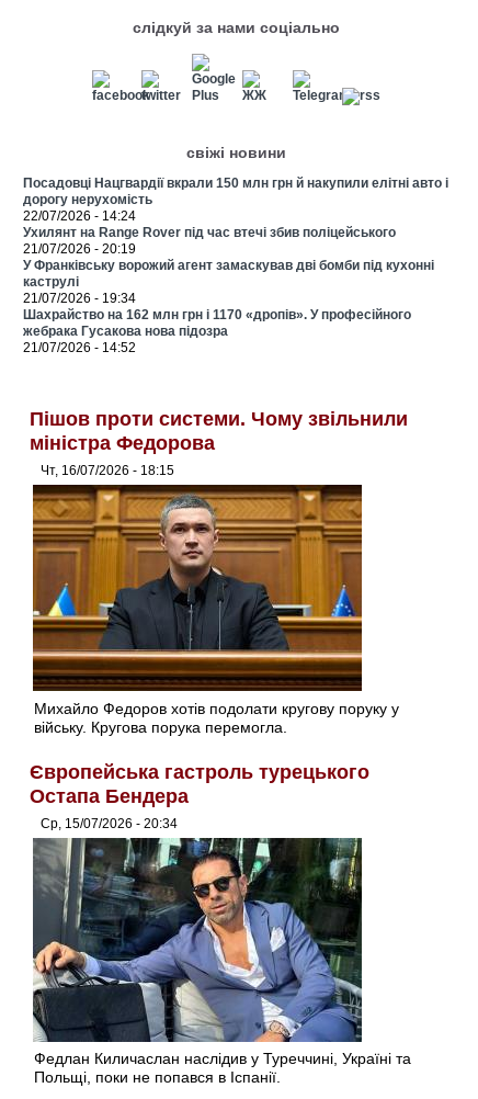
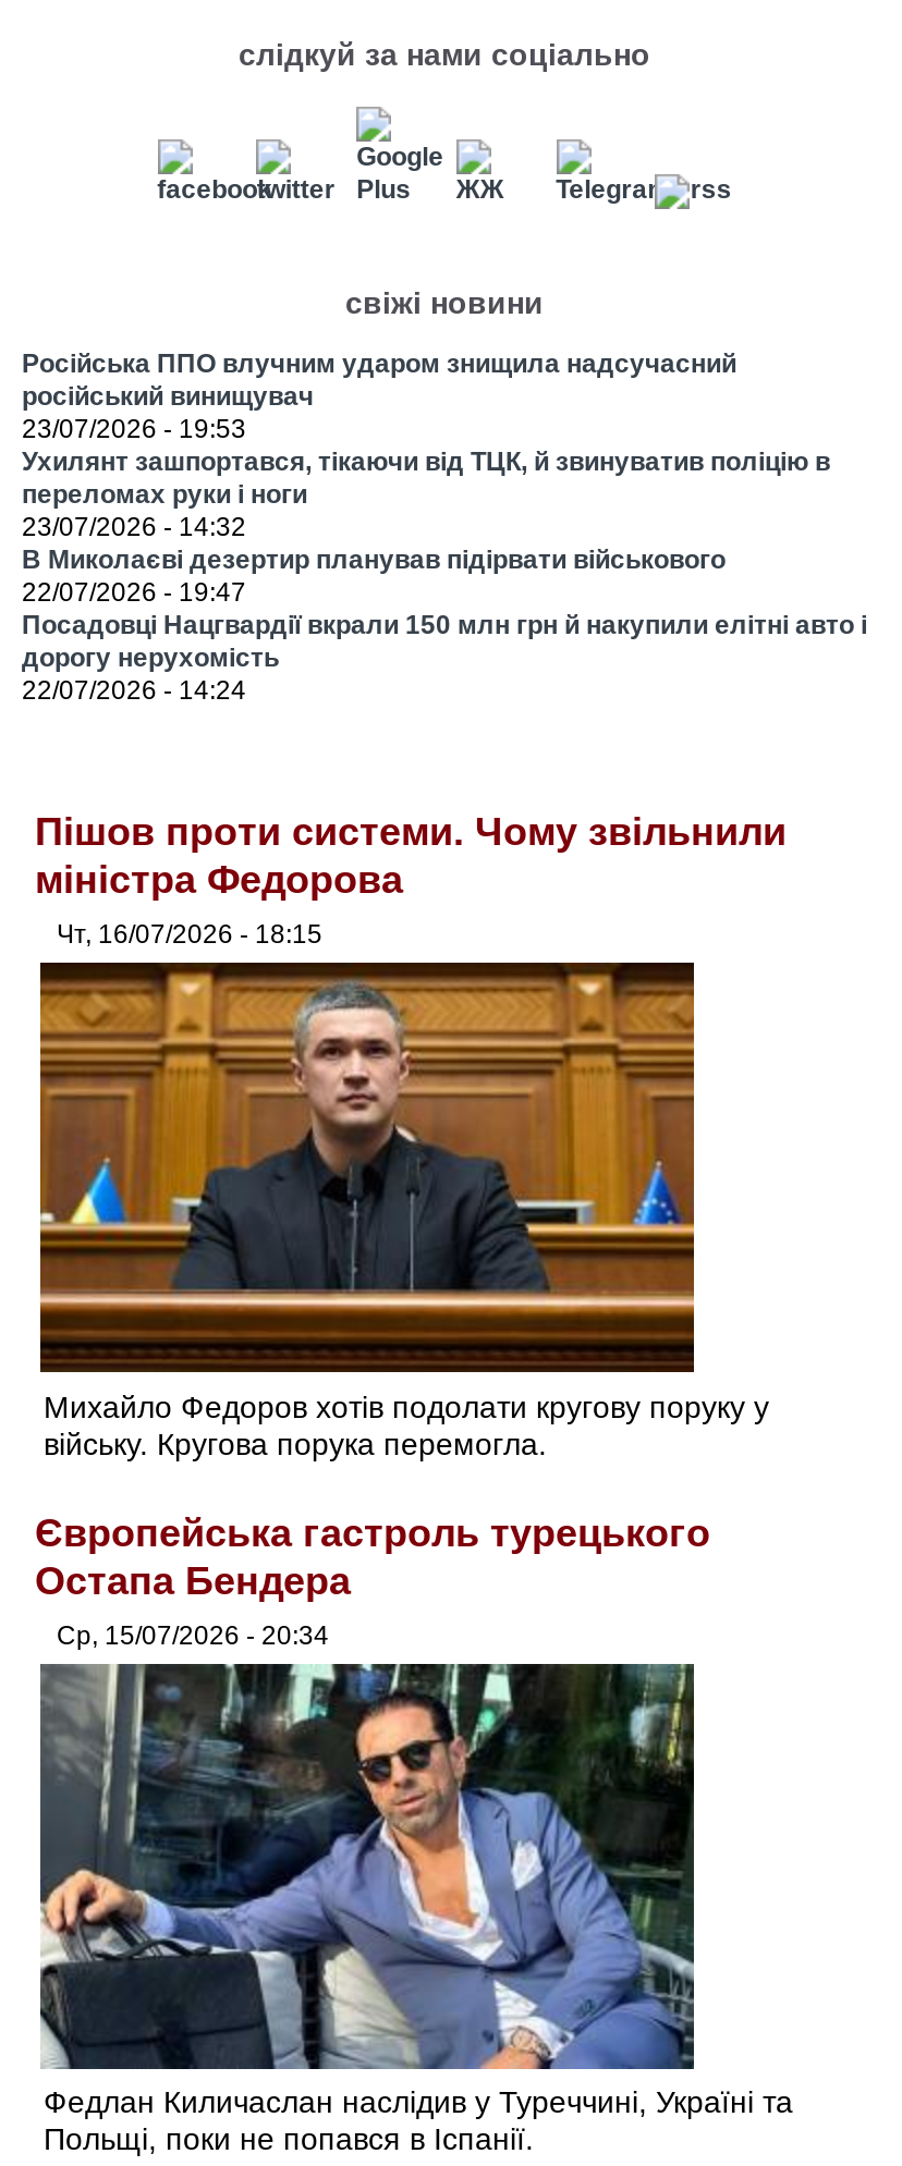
+ Російська ППО влучним ударом знищила надсучасний
+ російський винищувач
+ 23/07/2026 - 19:53
+ Ухилянт зашпортався, тікаючи від ТЦК, й звинуватив поліцію в
+ переломах руки і ноги
+ 23/07/2026 - 14:32
+ В Миколаєві дезертир планував підірвати військового
+ 22/07/2026 - 19:47

moved down: Посадовці Нацгвардії вкрали 150 млн грн й накупили елітні авто і | дорогу нерухомість | 22/07/2026 - 14:24

- Ухилянт на Range Rover під час втечі збив поліцейського
- 21/07/2026 - 20:19
- У Франківську ворожий агент замаскував дві бомби під кухонні
- каструлі
- 21/07/2026 - 19:34
- Шахрайство на 162 млн грн і 1170 «дропів». У професійного
- жебрака Гусакова нова підозра
- 21/07/2026 - 14:52
